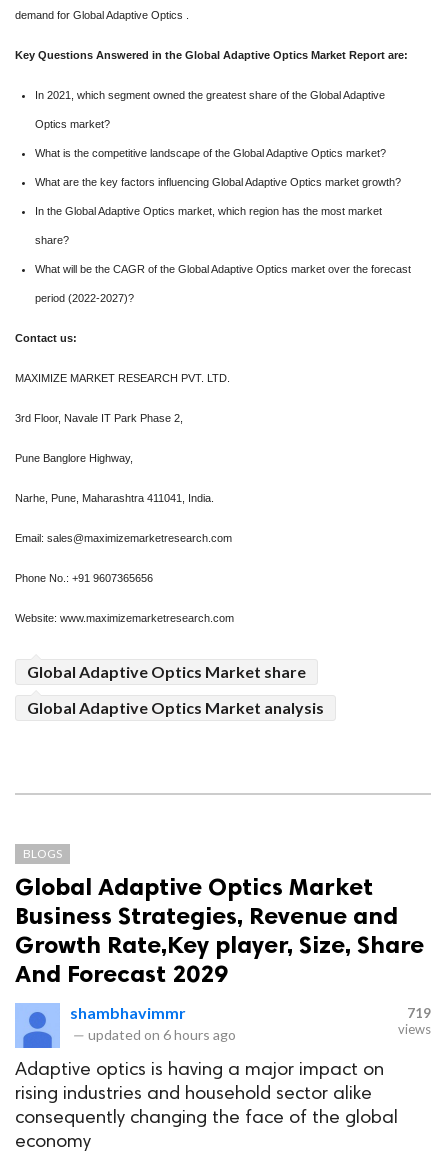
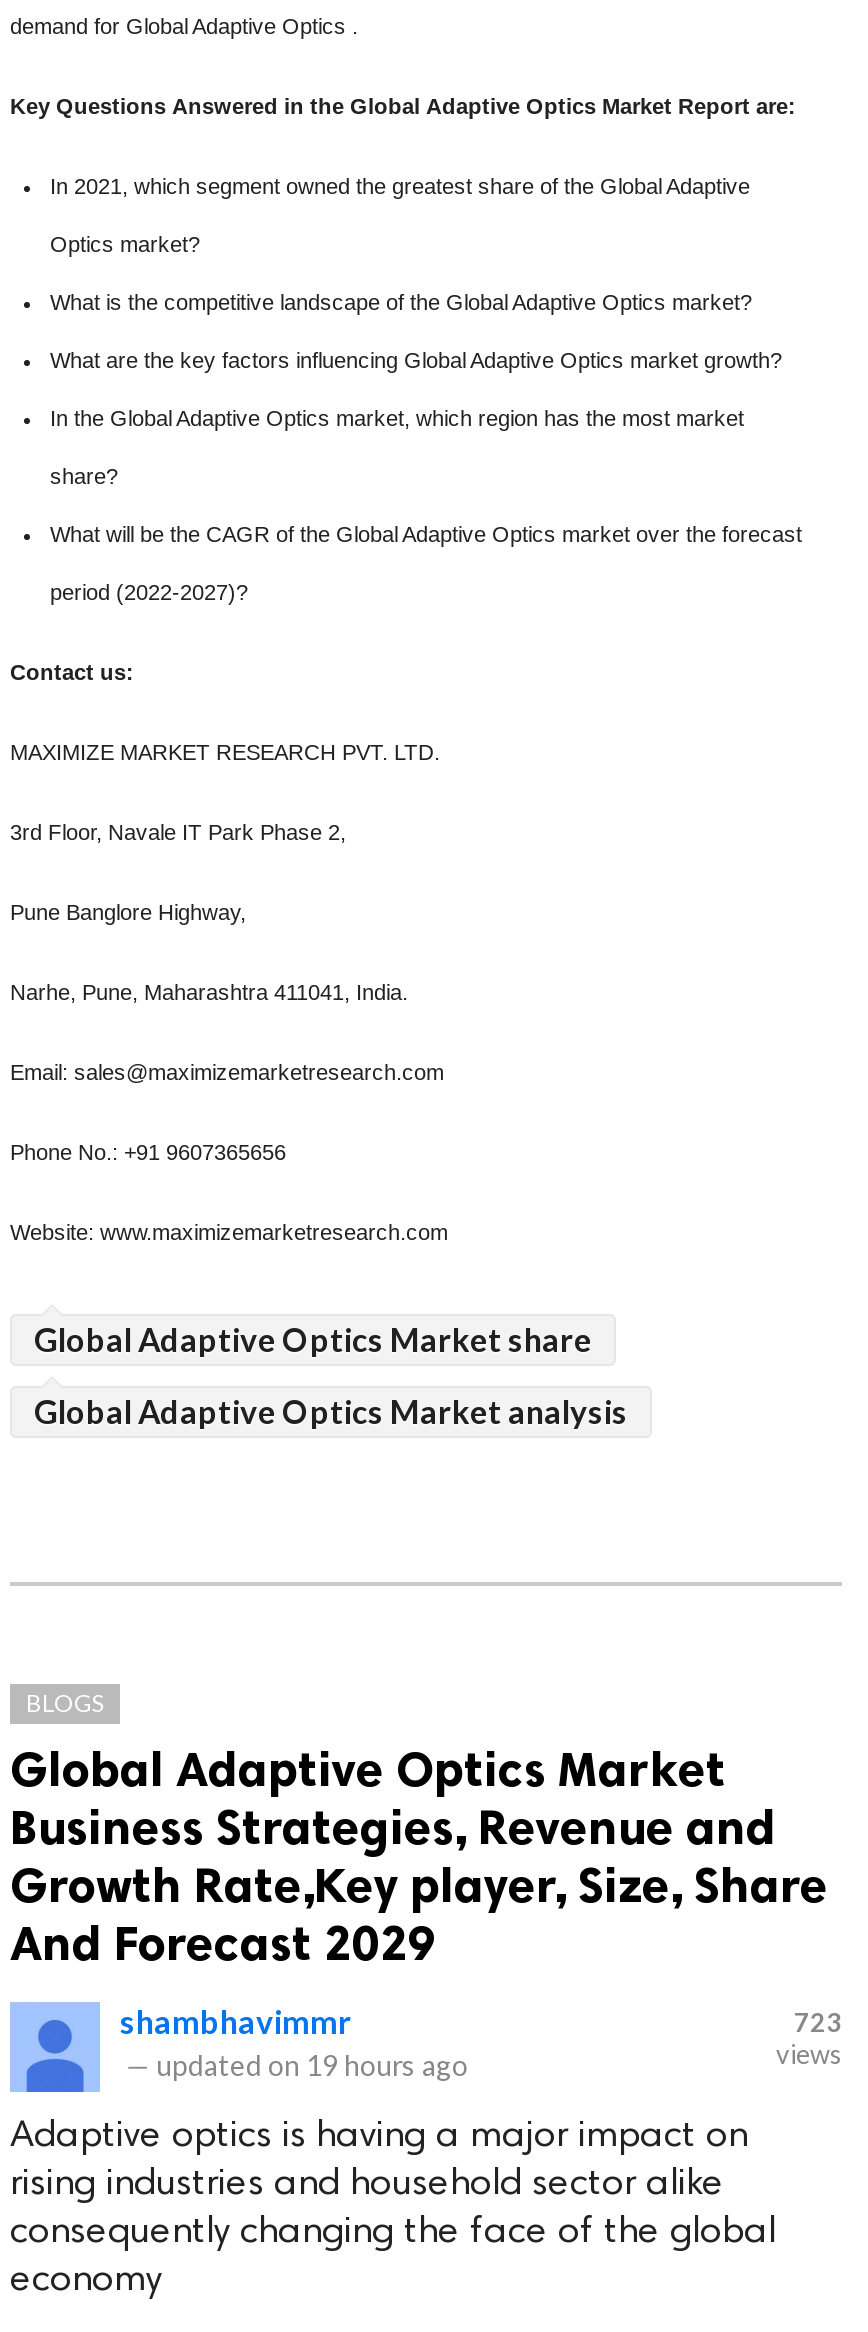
- 719
+ 723

- — updated on 6 hours ago
+ — updated on 19 hours ago
